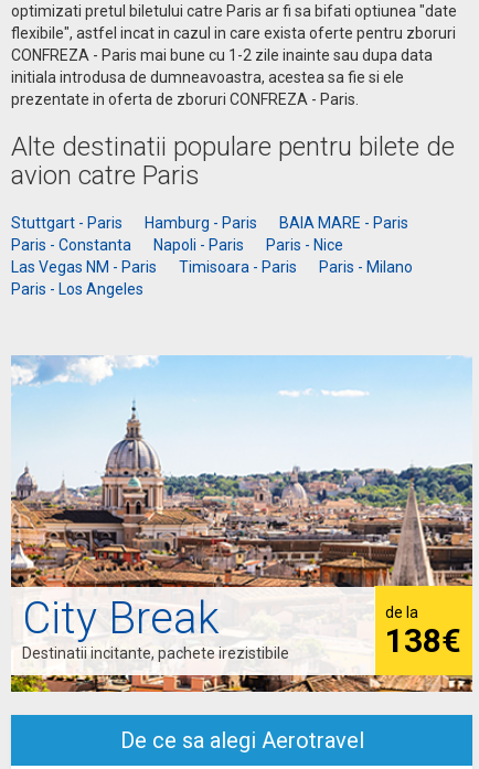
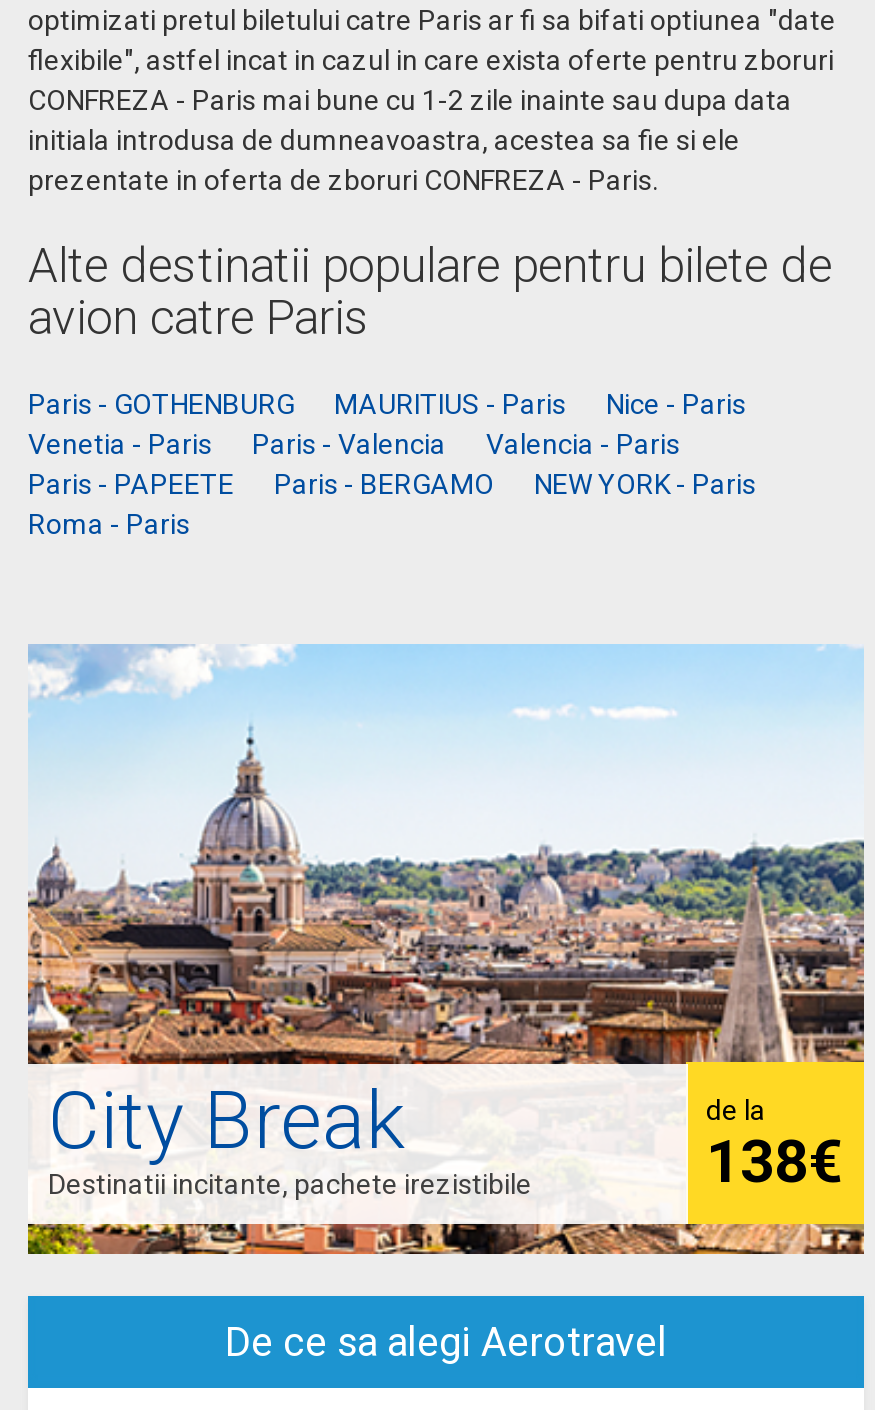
- Stuttgart - Paris
- Hamburg - Paris
- BAIA MARE - Paris
- Paris - Constanta
- Napoli - Paris
- Paris - Nice
- Las Vegas NM - Paris
- Timisoara - Paris
- Paris - Milano
- Paris - Los Angeles
+ Paris - GOTHENBURG
+ MAURITIUS - Paris
+ Nice - Paris
+ Venetia - Paris
+ Paris - Valencia
+ Valencia - Paris
+ Paris - PAPEETE
+ Paris - BERGAMO
+ NEW YORK - Paris
+ Roma - Paris
